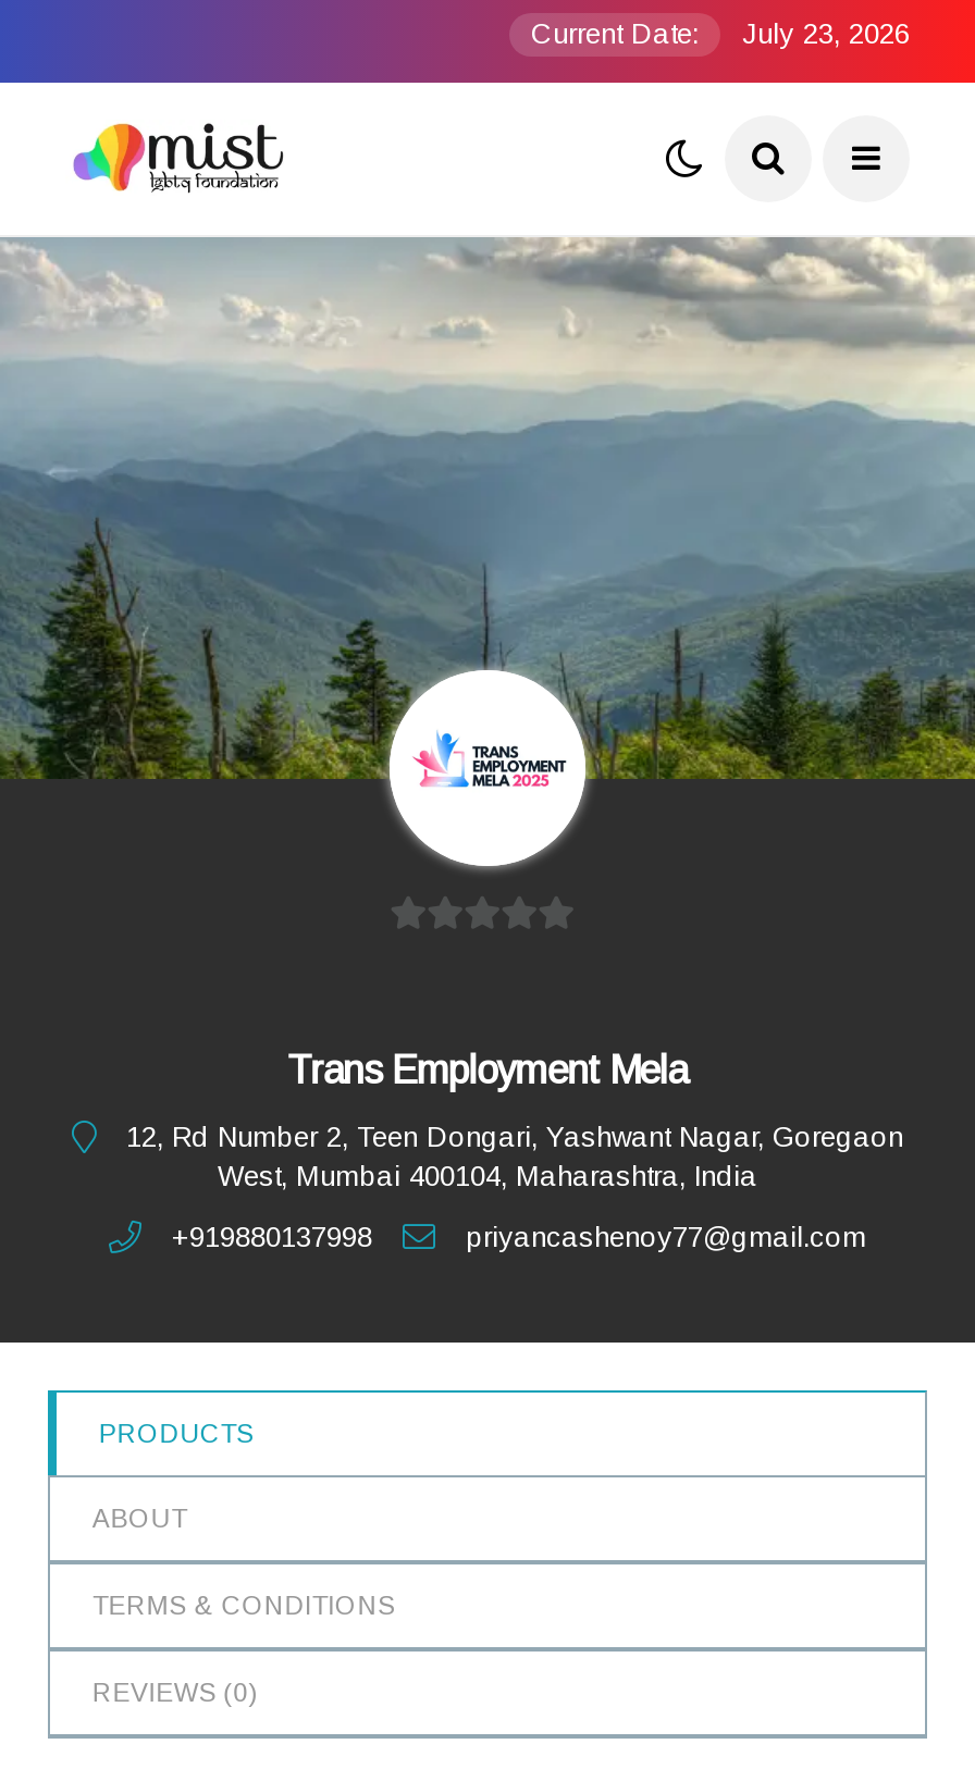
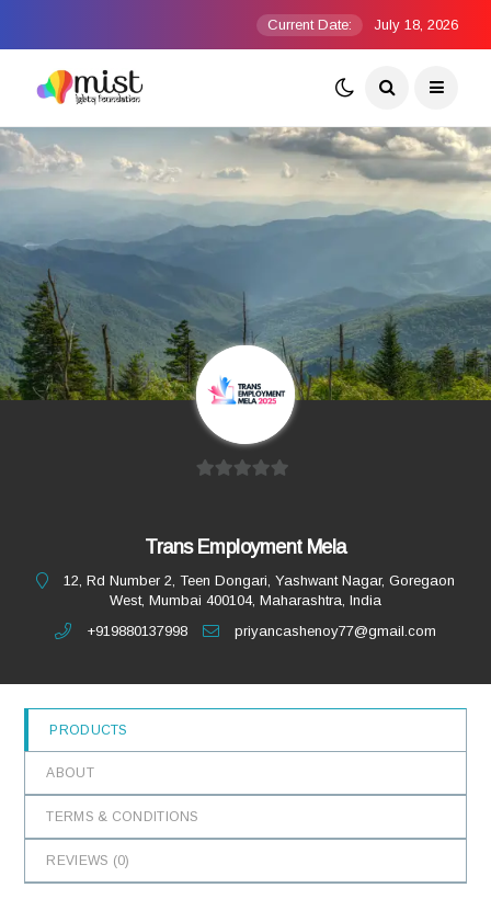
- Current Date: July 23, 2026
+ Current Date: July 18, 2026
